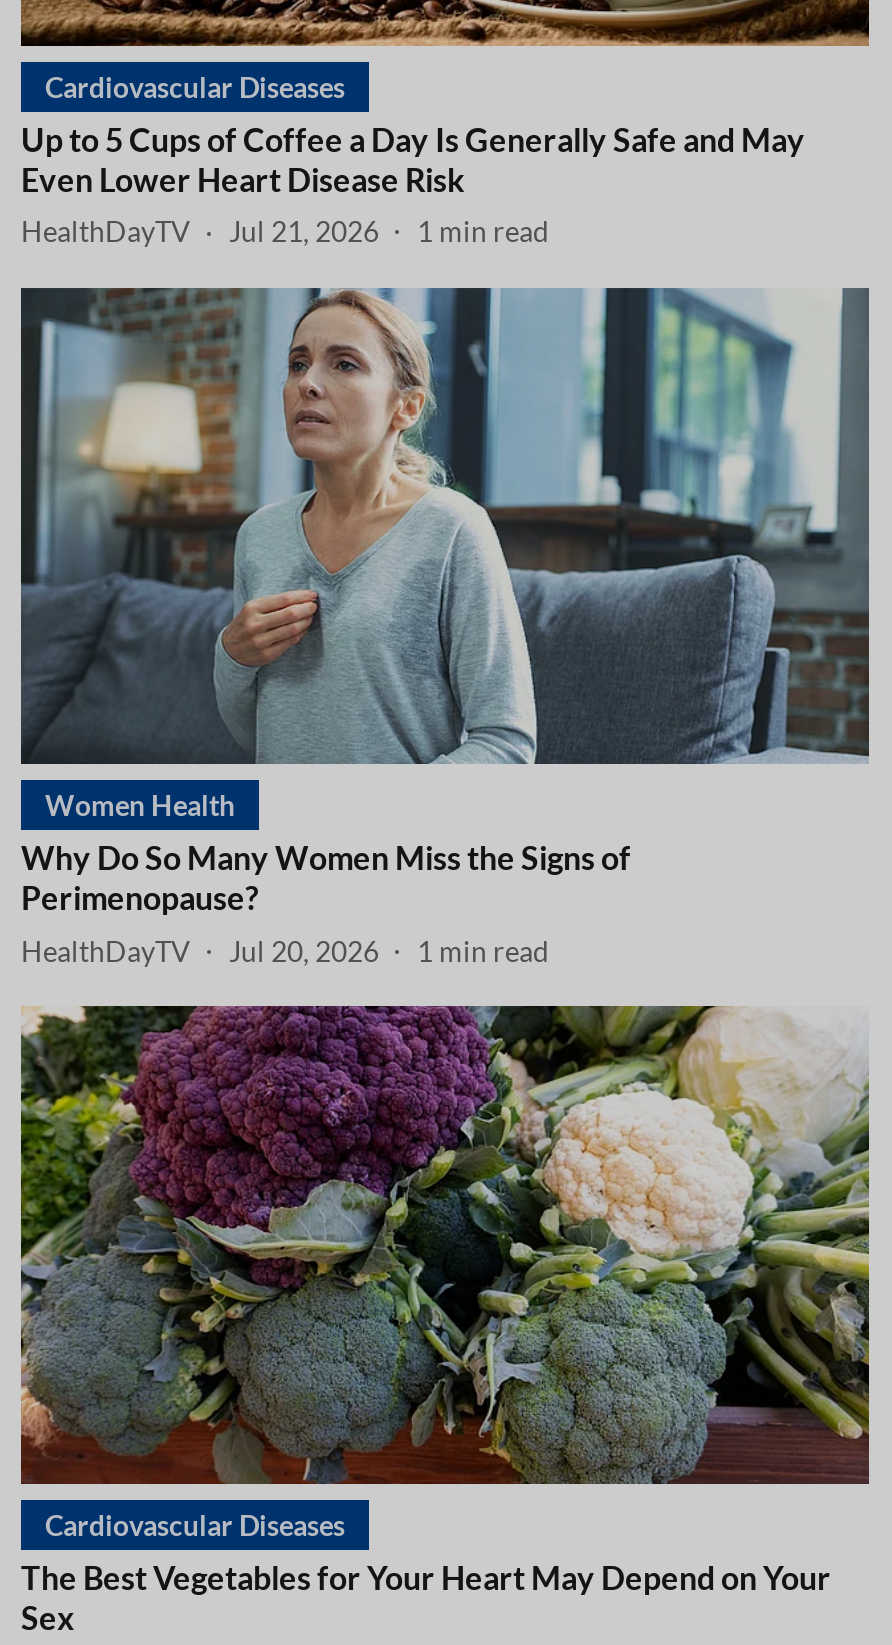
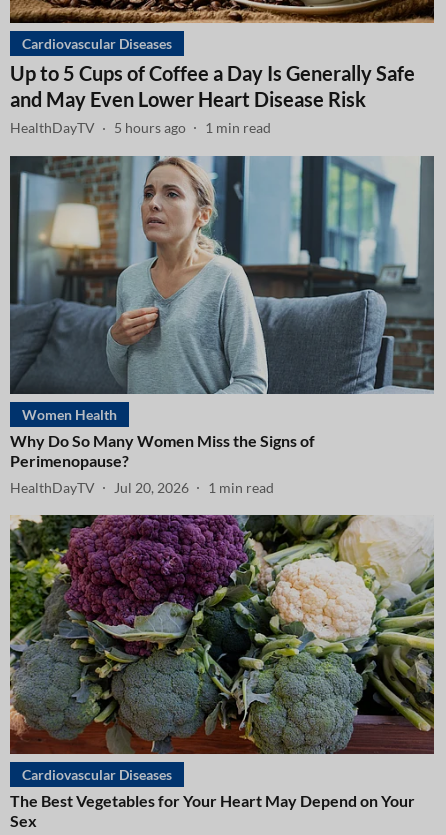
- HealthDayTV Jul 21, 2026 1 min read
+ HealthDayTV 5 hours ago 1 min read
